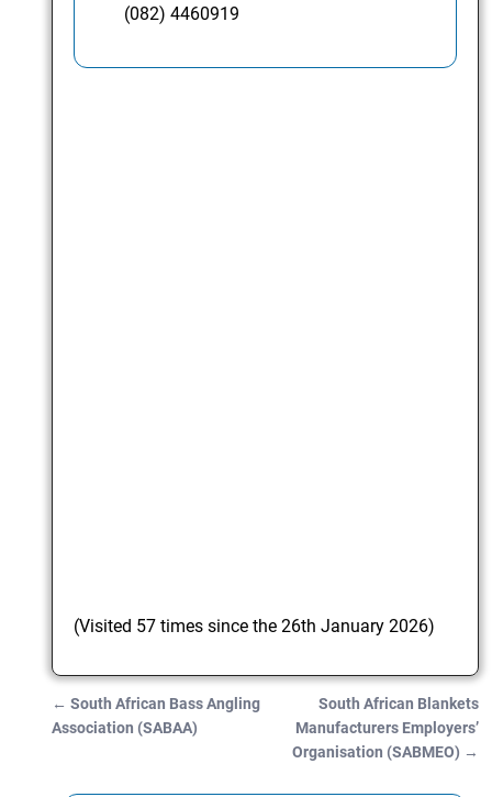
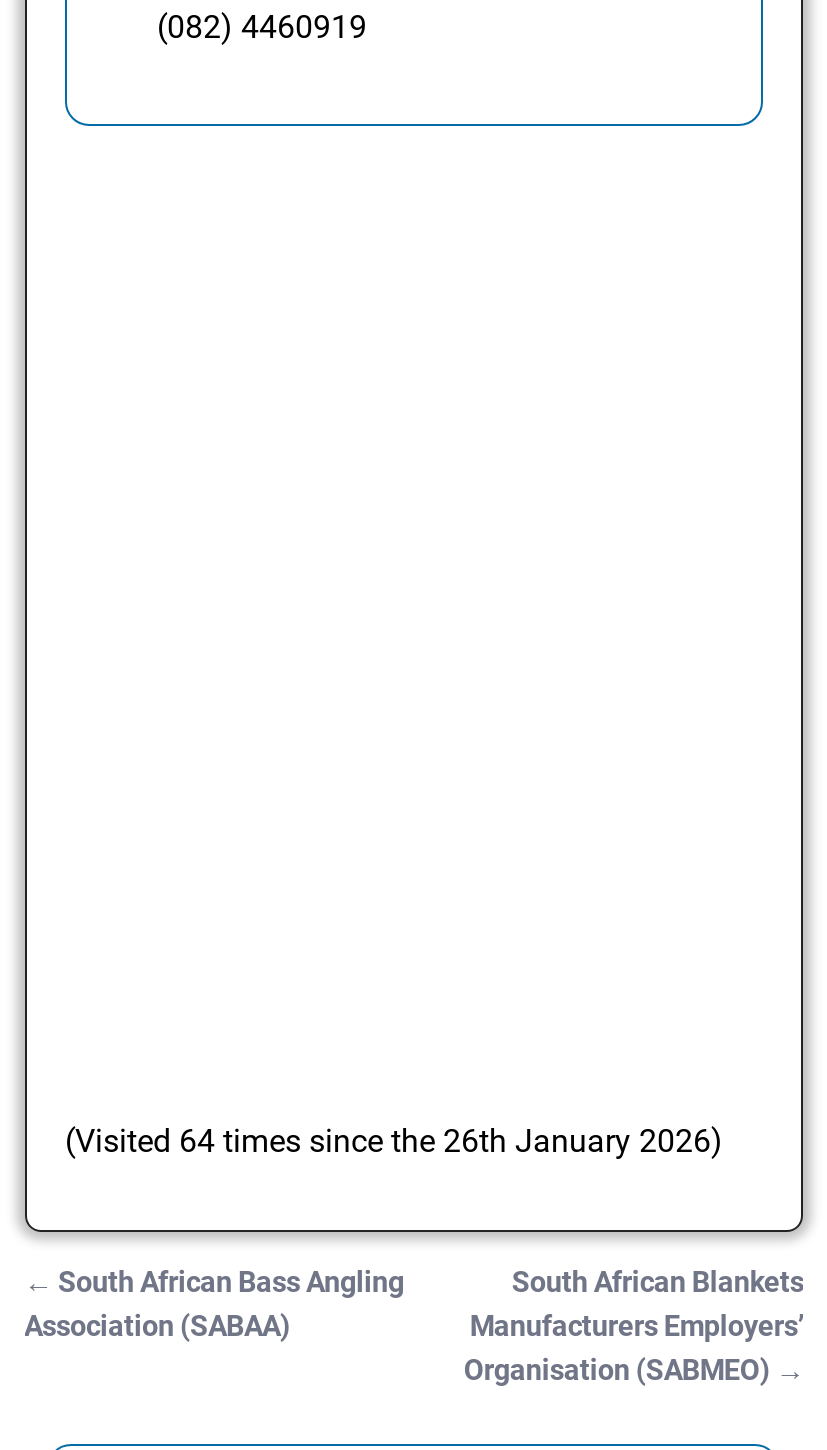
- (Visited 57 times since the 26th January 2026)
+ (Visited 64 times since the 26th January 2026)
